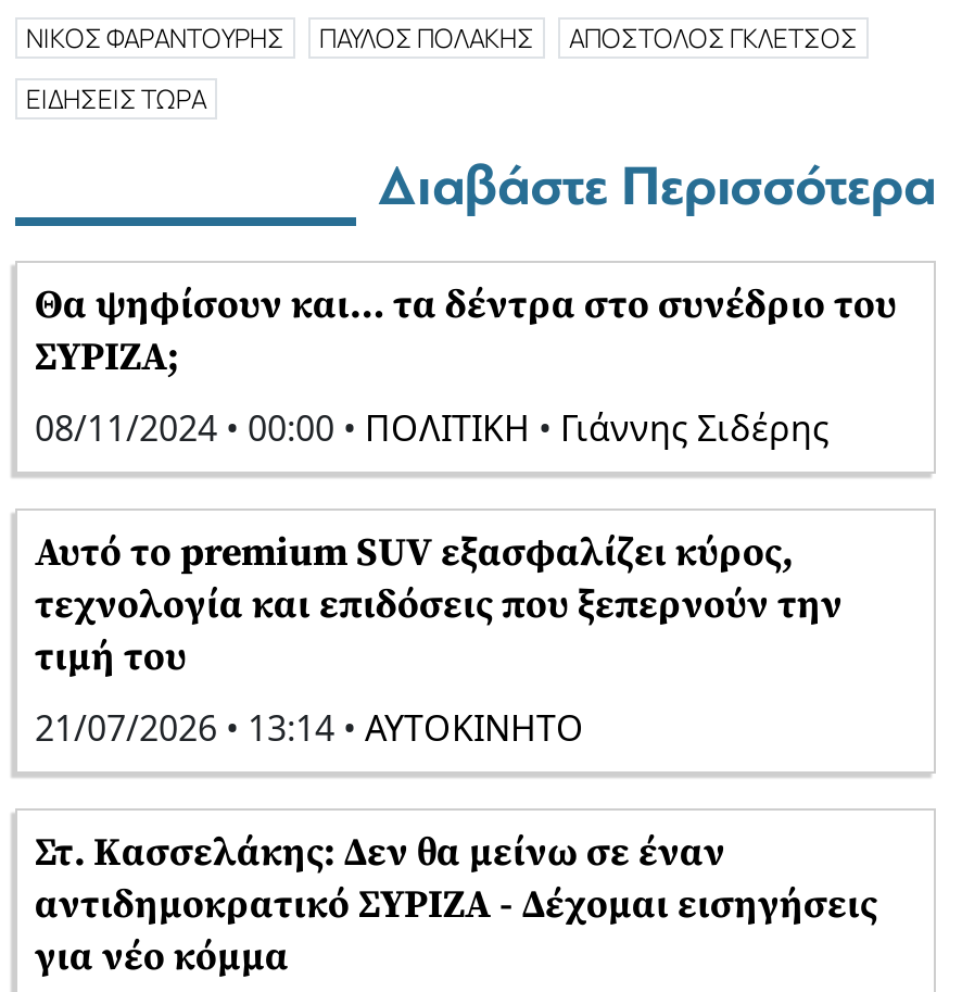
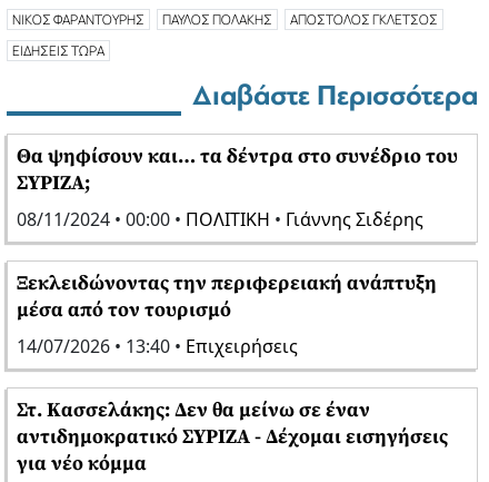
- Αυτό το premium SUV εξασφαλίζει κύρος,
- τεχνολογία και επιδόσεις που ξεπερνούν την
- τιμή του
- 21/07/2026 • 13:14 • ΑΥΤΟΚΙΝΗΤΟ
+ Ξεκλειδώνοντας την περιφερειακή ανάπτυξη
+ μέσα από τον τουρισμό
+ 14/07/2026 • 13:40 • Επιχειρήσεις
